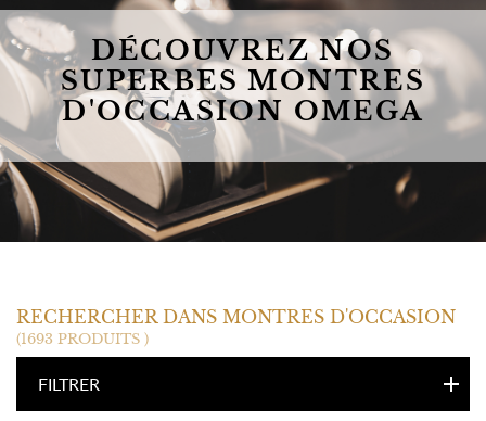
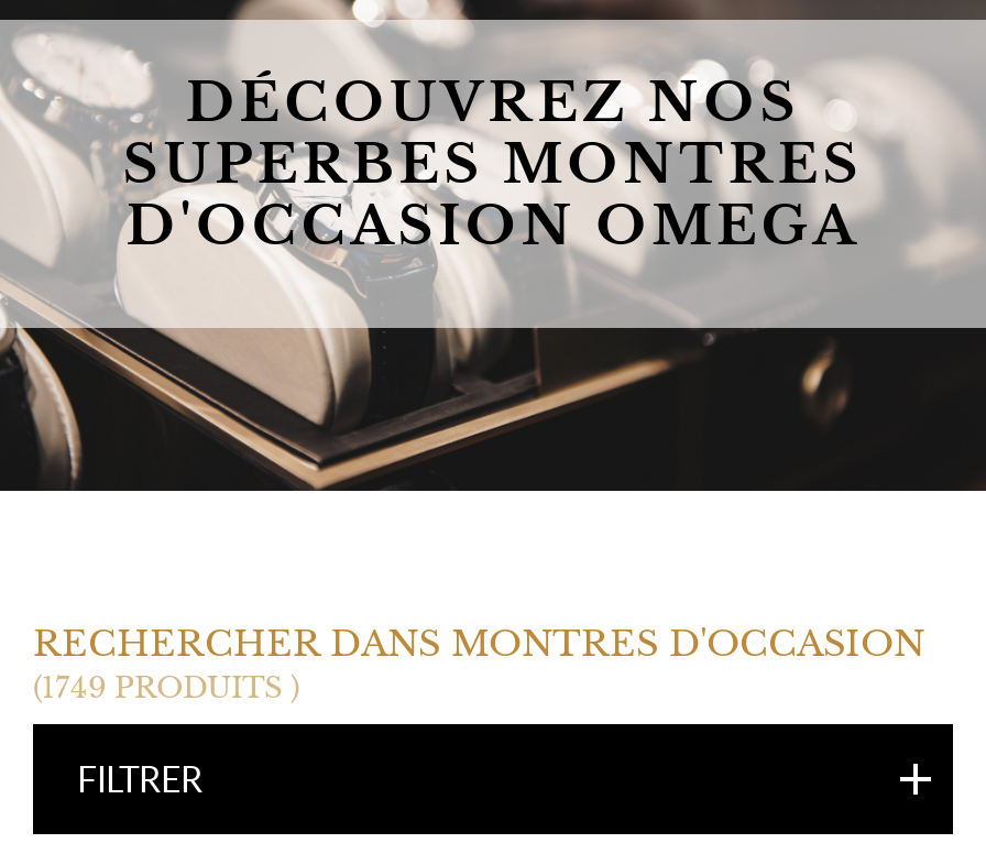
- (1693 PRODUITS )
+ (1749 PRODUITS )
